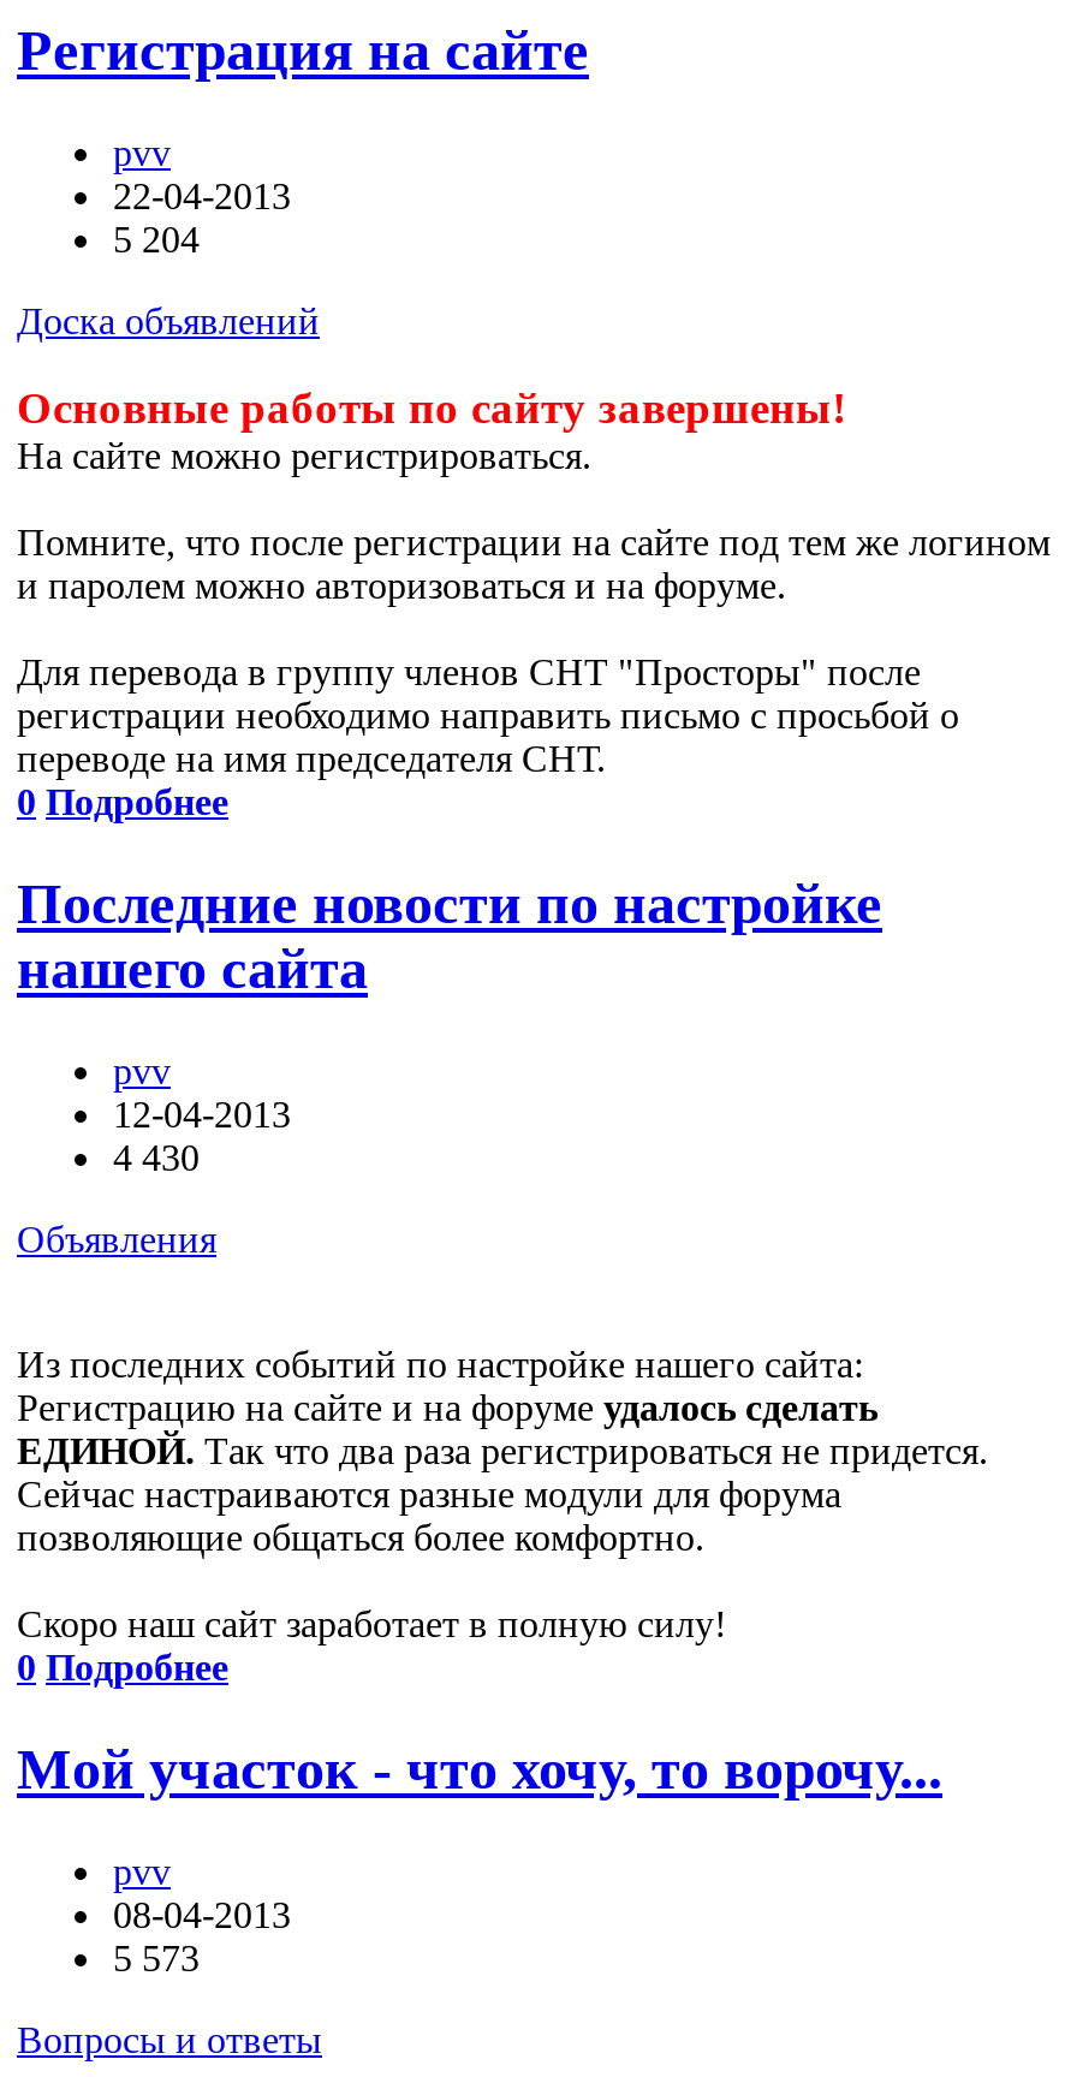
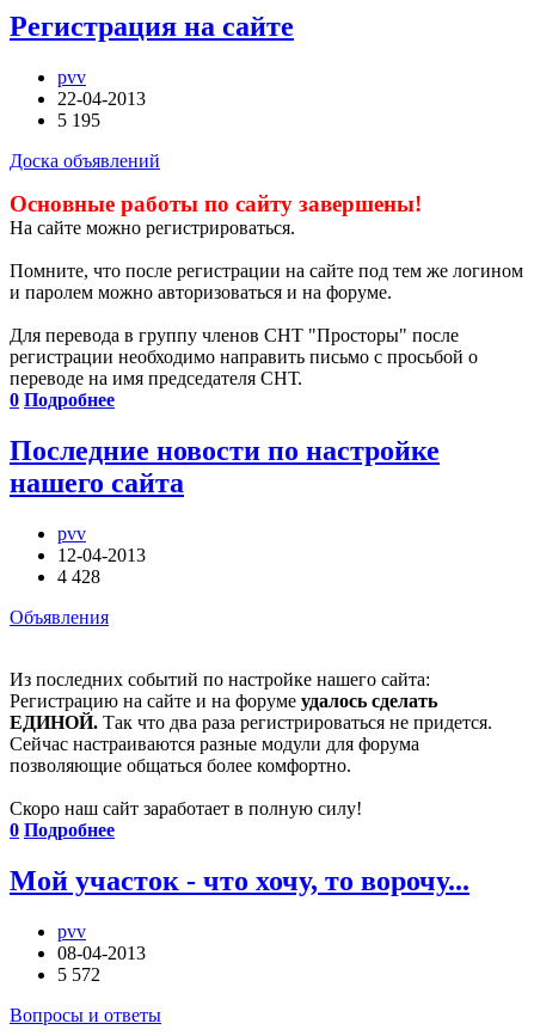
- 5 204
+ 5 195

- 4 430
+ 4 428

- 5 573
+ 5 572
